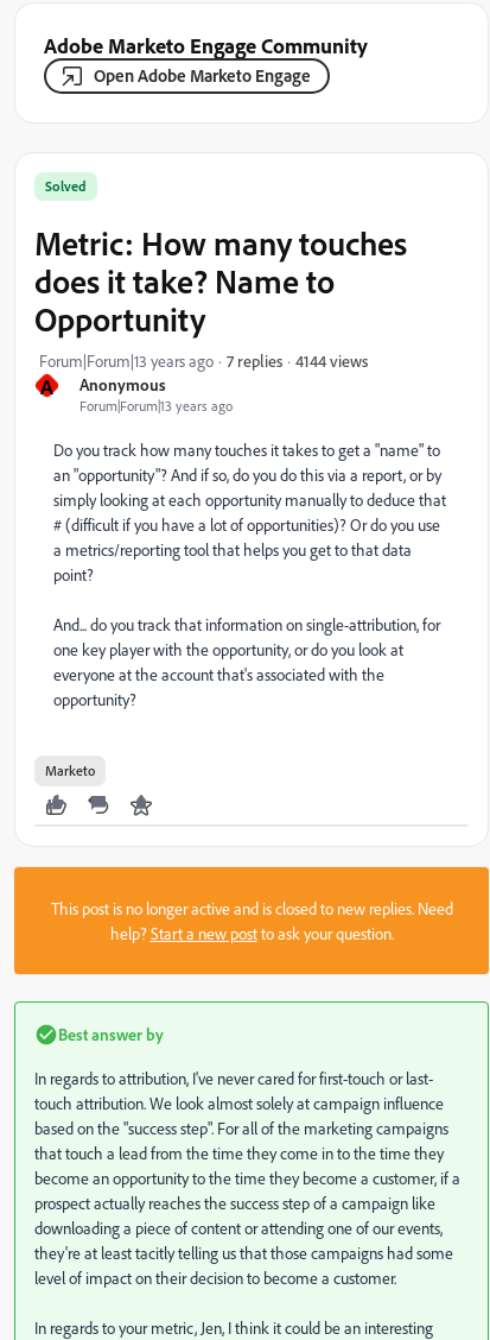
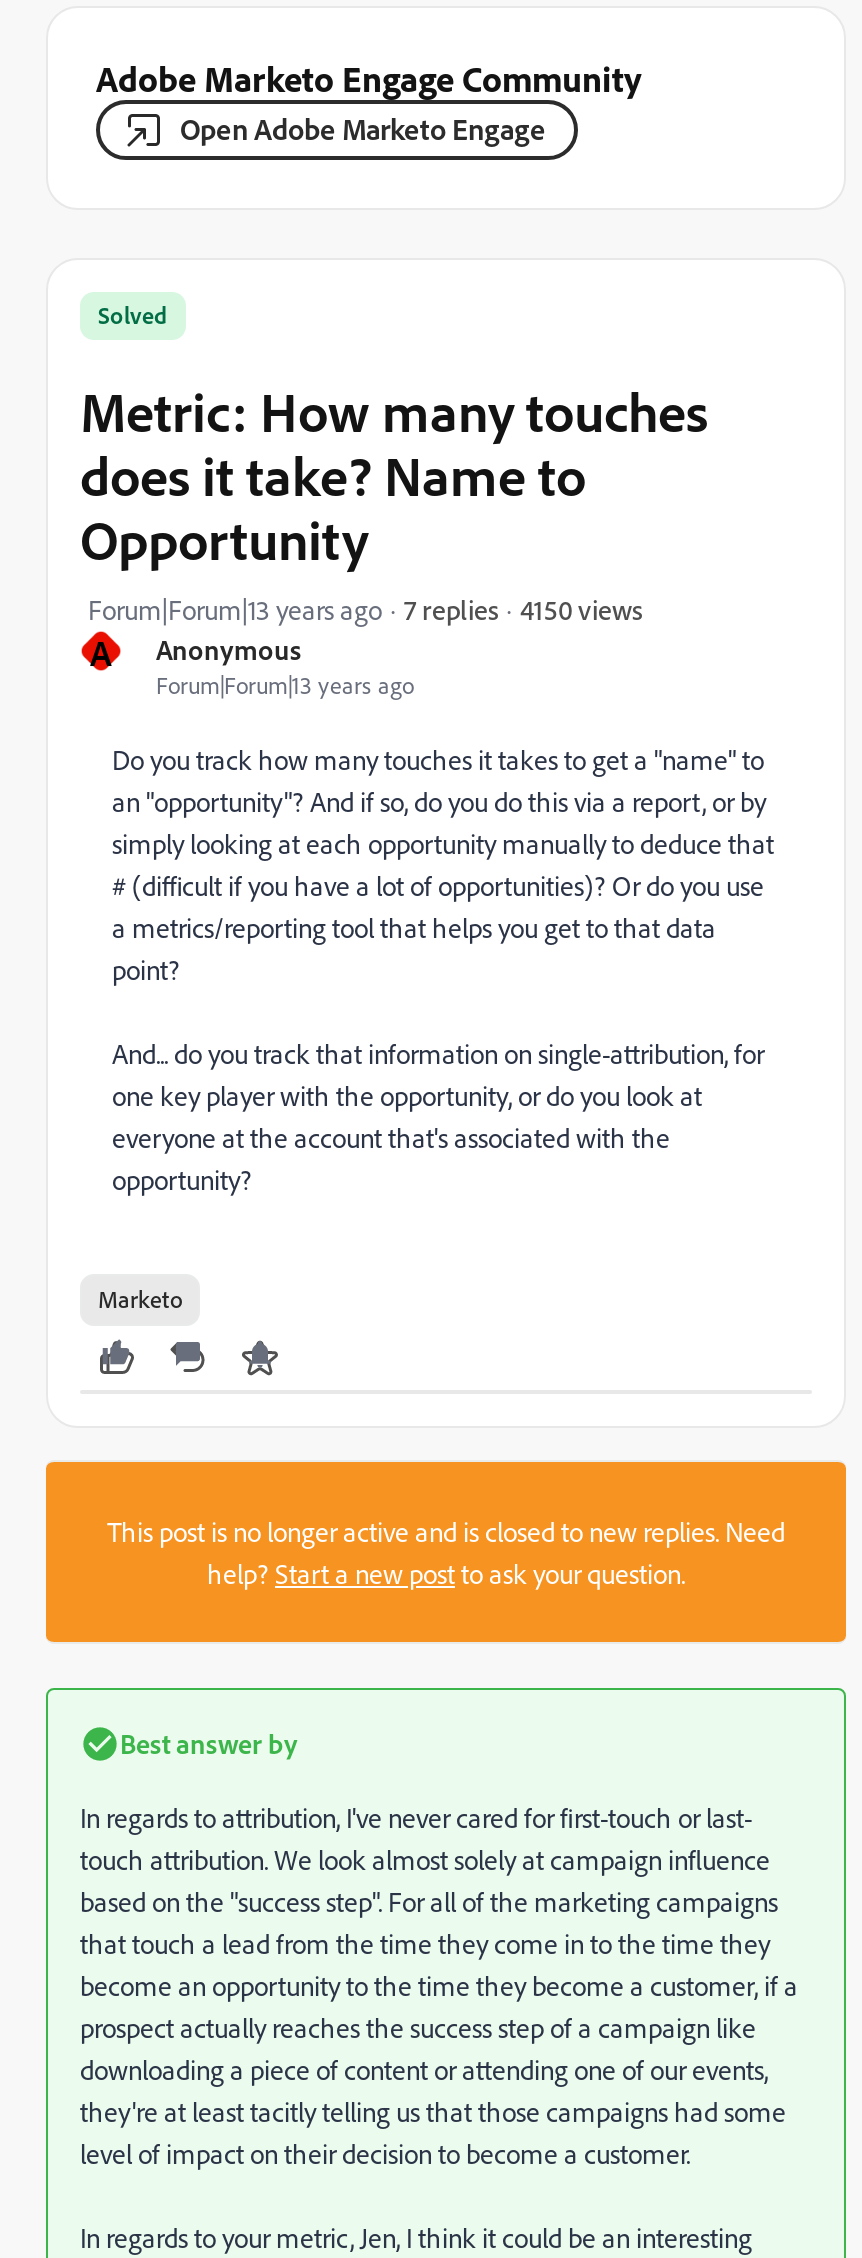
- 4144 views
+ 4150 views
